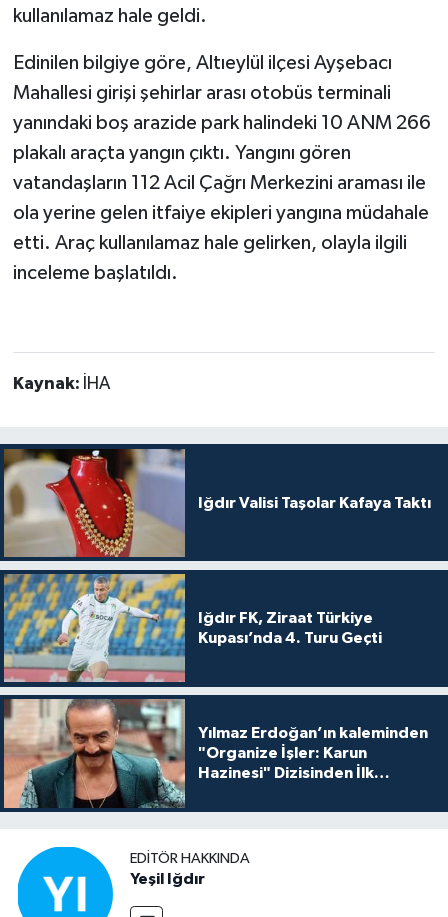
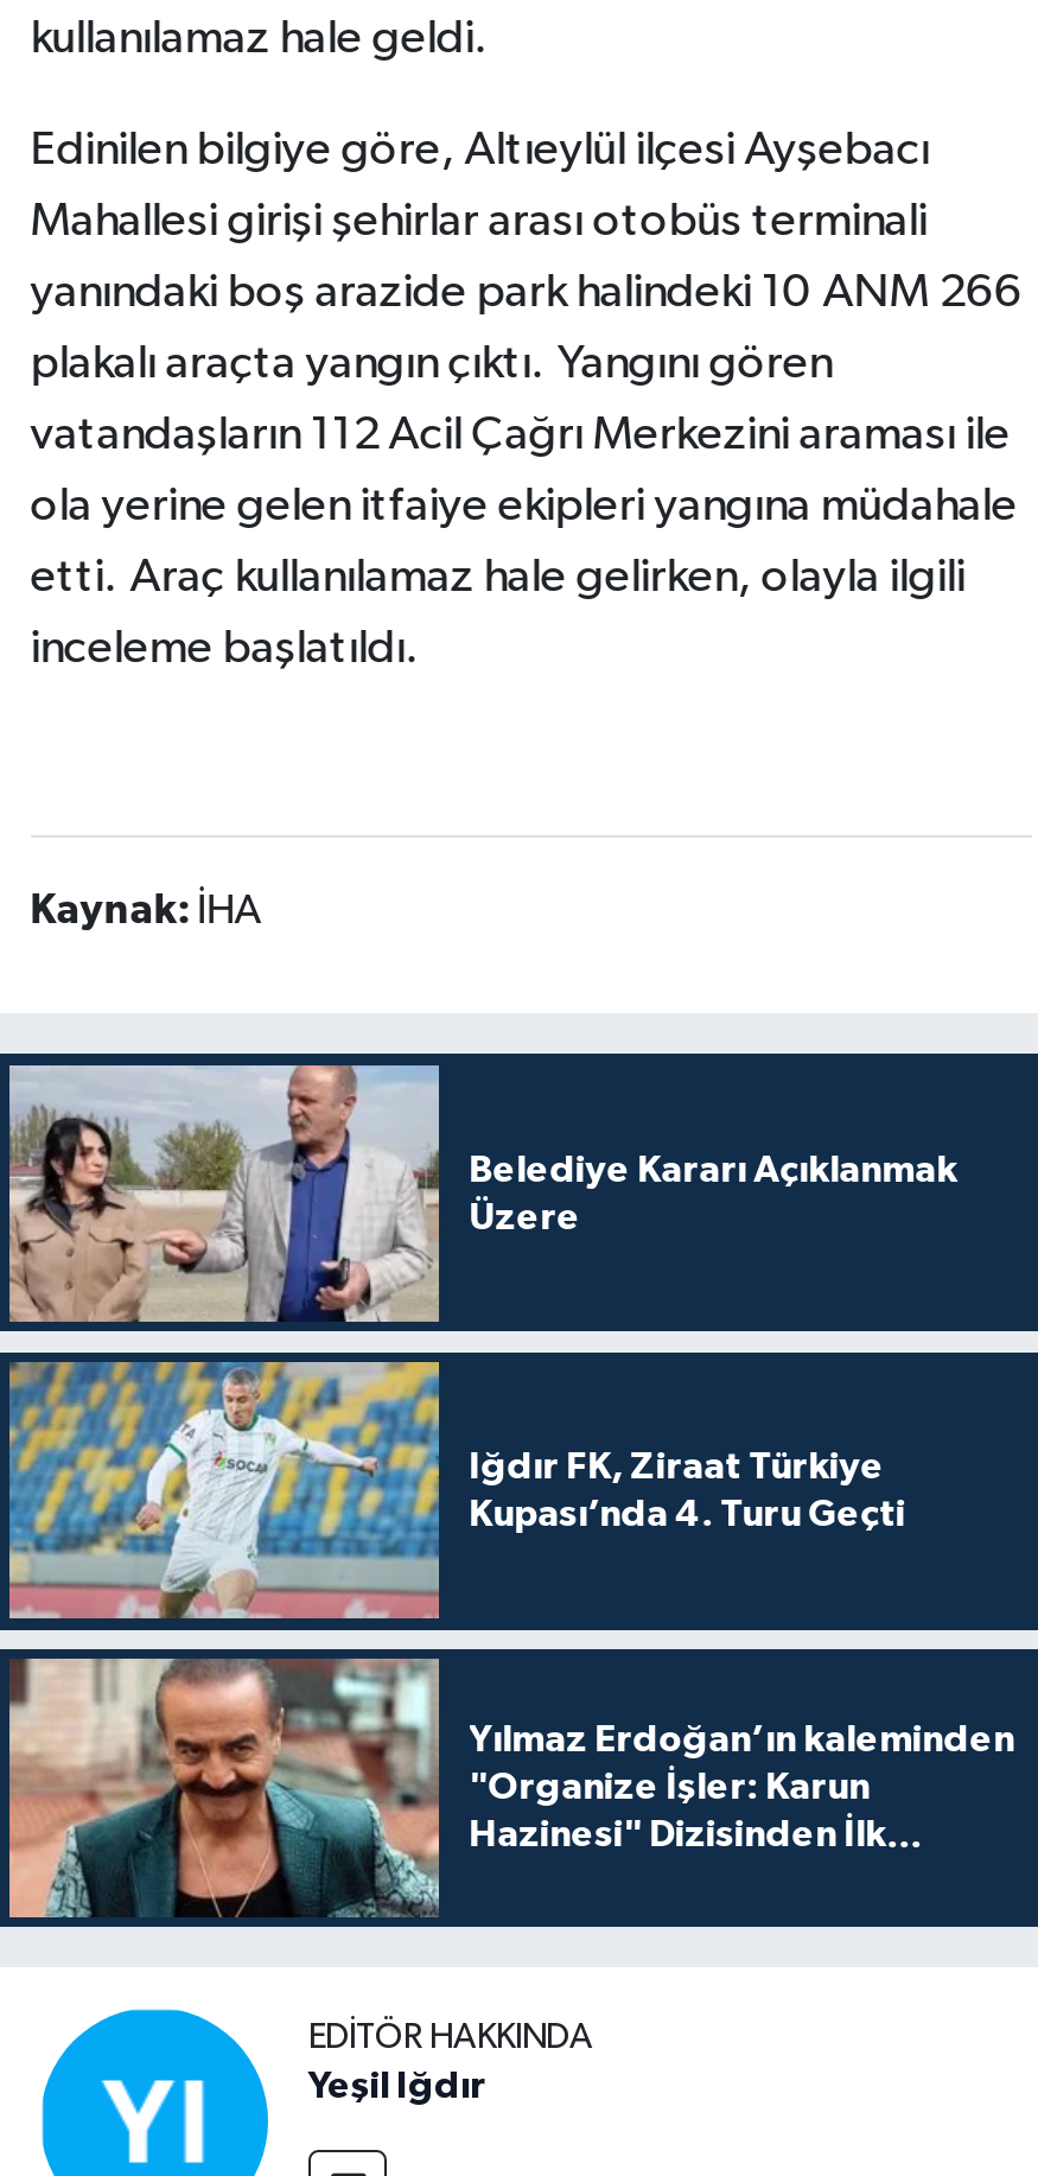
- [image]
- Iğdır Valisi Taşolar Kafaya Taktı
+ [image]
+ Belediye Kararı Açıklanmak
+ Üzere
